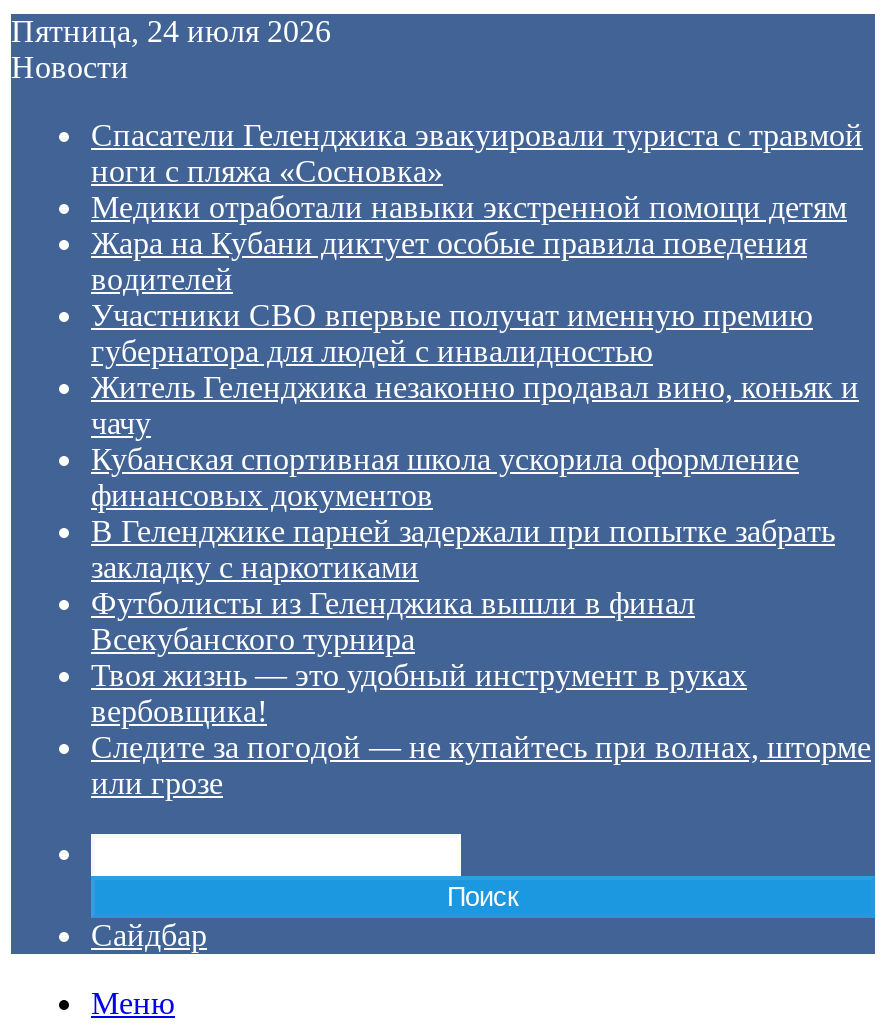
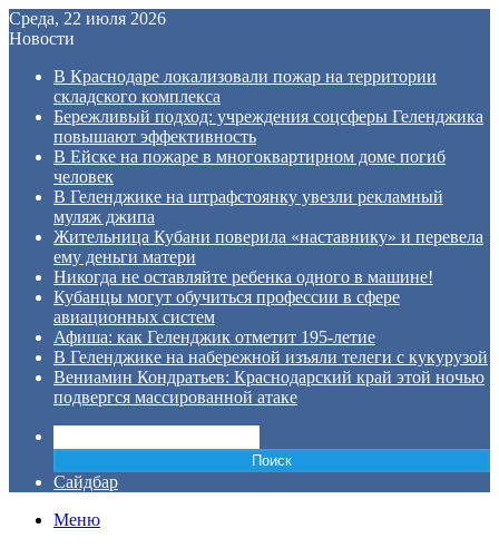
- Пятница, 24 июля 2026
+ Среда, 22 июля 2026

- Спасатели Геленджика эвакуировали туриста с травмой
- ноги с пляжа «Сосновка»
- Медики отработали навыки экстренной помощи детям
- Жара на Кубани диктует особые правила поведения
- водителей
- Участники СВО впервые получат именную премию
- губернатора для людей с инвалидностью
- Житель Геленджика незаконно продавал вино, коньяк и
- чачу
- Кубанская спортивная школа ускорила оформление
- финансовых документов
- В Геленджике парней задержали при попытке забрать
- закладку с наркотиками
- Футболисты из Геленджика вышли в финал
- Всекубанского турнира
- Твоя жизнь — это удобный инструмент в руках
- вербовщика!
- Следите за погодой — не купайтесь при волнах, шторме
- или грозе
+ В Краснодаре локализовали пожар на территории
+ складского комплекса
+ Бережливый подход: учреждения соцсферы Геленджика
+ повышают эффективность
+ В Ейске на пожаре в многоквартирном доме погиб
+ человек
+ В Геленджике на штрафстоянку увезли рекламный
+ муляж джипа
+ Жительница Кубани поверила «наставнику» и перевела
+ ему деньги матери
+ Никогда не оставляйте ребенка одного в машине!
+ Кубанцы могут обучиться профессии в сфере
+ авиационных систем
+ Афиша: как Геленджик отметит 195-летие
+ В Геленджике на набережной изъяли телеги с кукурузой
+ Вениамин Кондратьев: Краснодарский край этой ночью
+ подвергся массированной атаке
